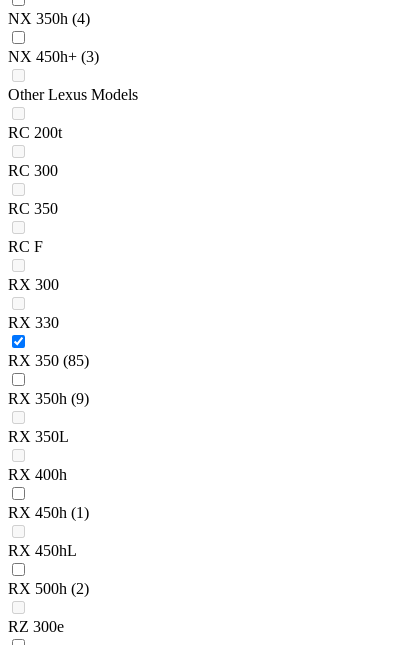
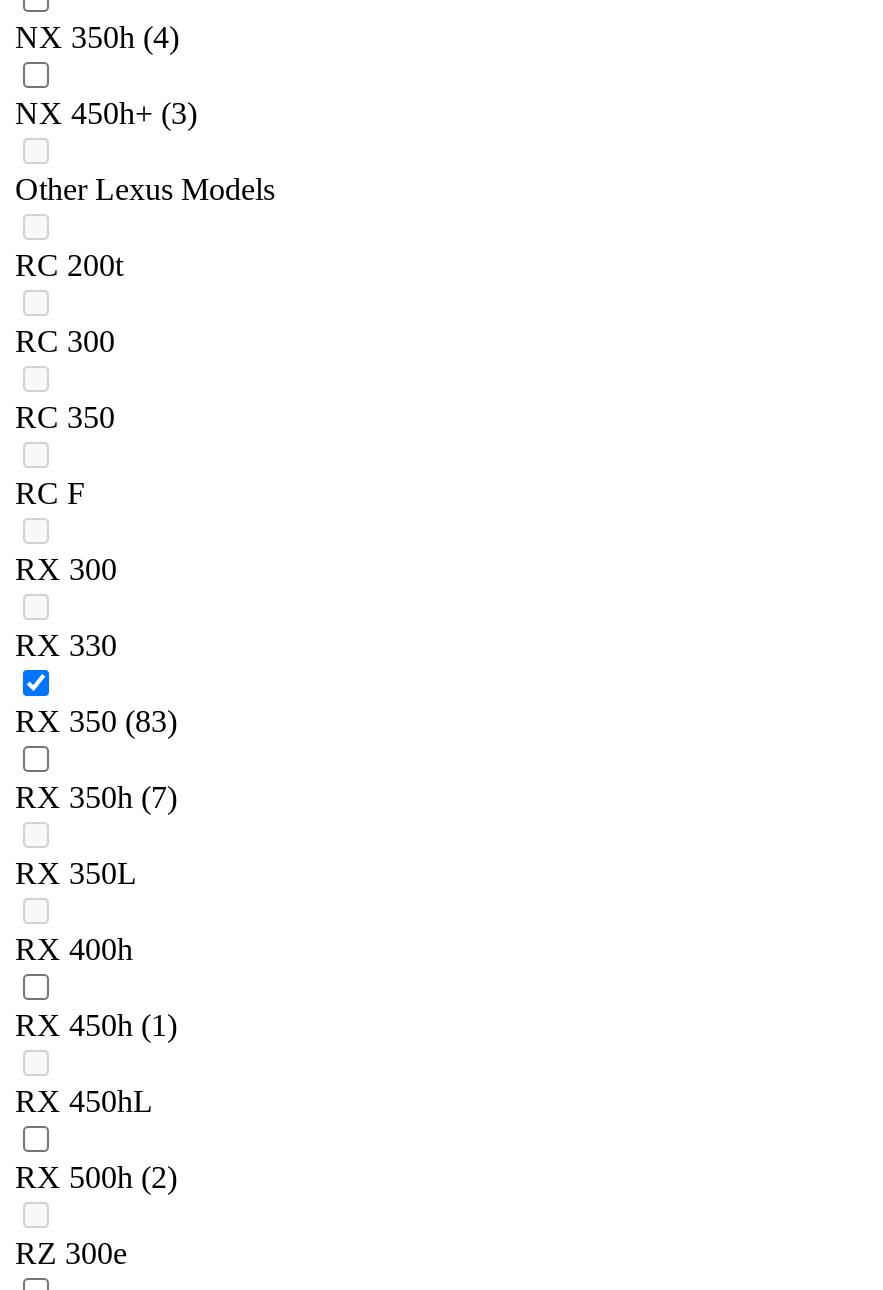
- RX 350 (85)
+ RX 350 (83)

- RX 350h (9)
+ RX 350h (7)
